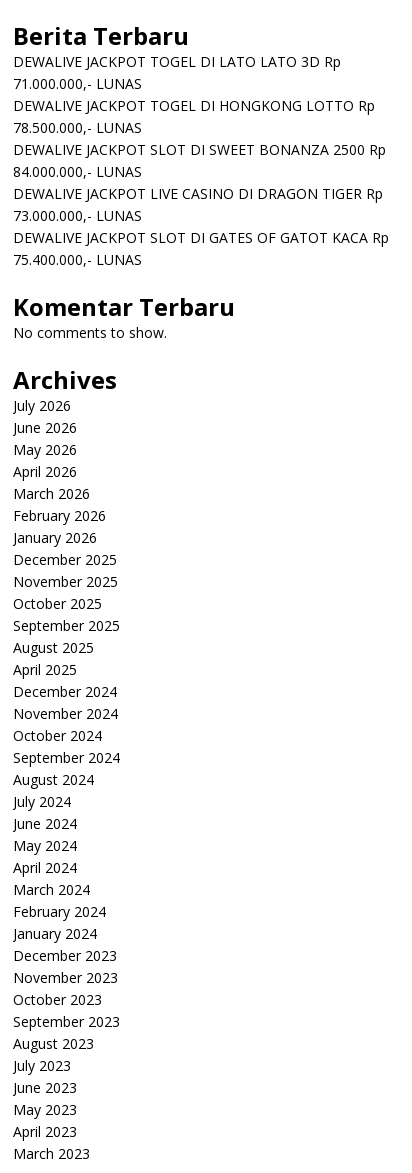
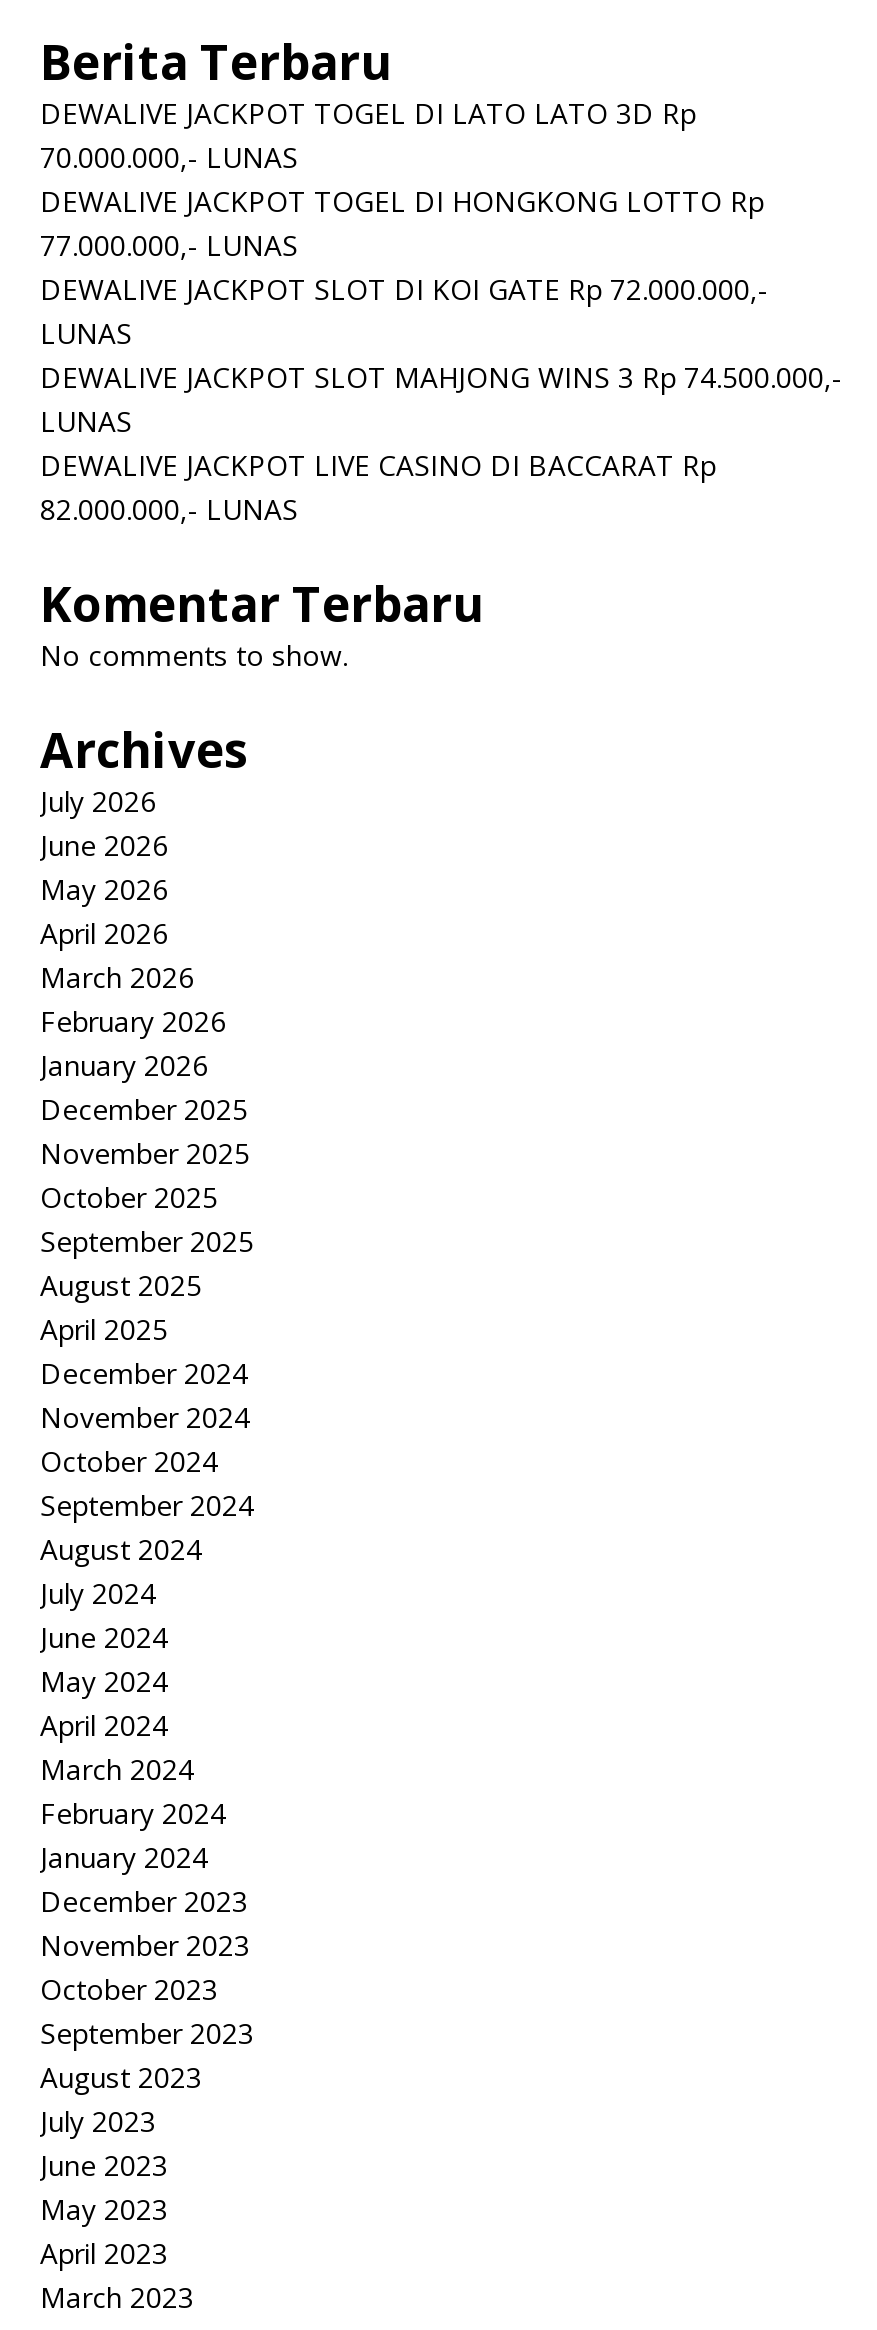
- 71.000.000,- LUNAS
+ 70.000.000,- LUNAS

- 78.500.000,- LUNAS
- DEWALIVE JACKPOT SLOT DI SWEET BONANZA 2500 Rp
- 84.000.000,- LUNAS
- DEWALIVE JACKPOT LIVE CASINO DI DRAGON TIGER Rp
- 73.000.000,- LUNAS
- DEWALIVE JACKPOT SLOT DI GATES OF GATOT KACA Rp
- 75.400.000,- LUNAS
+ 77.000.000,- LUNAS
+ DEWALIVE JACKPOT SLOT DI KOI GATE Rp 72.000.000,-
+ LUNAS
+ DEWALIVE JACKPOT SLOT MAHJONG WINS 3 Rp 74.500.000,-
+ LUNAS
+ DEWALIVE JACKPOT LIVE CASINO DI BACCARAT Rp
+ 82.000.000,- LUNAS
